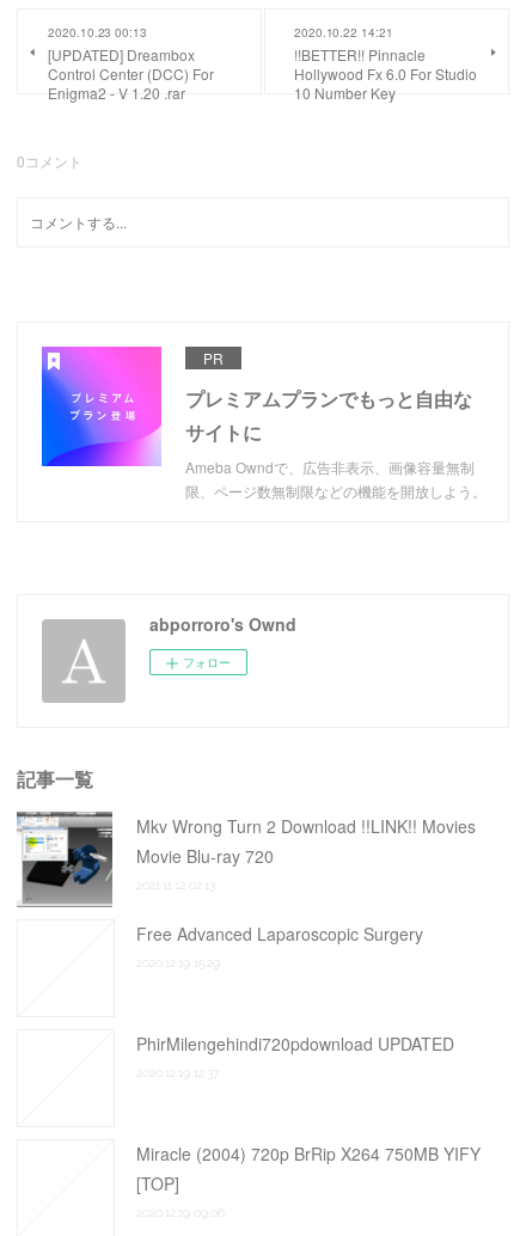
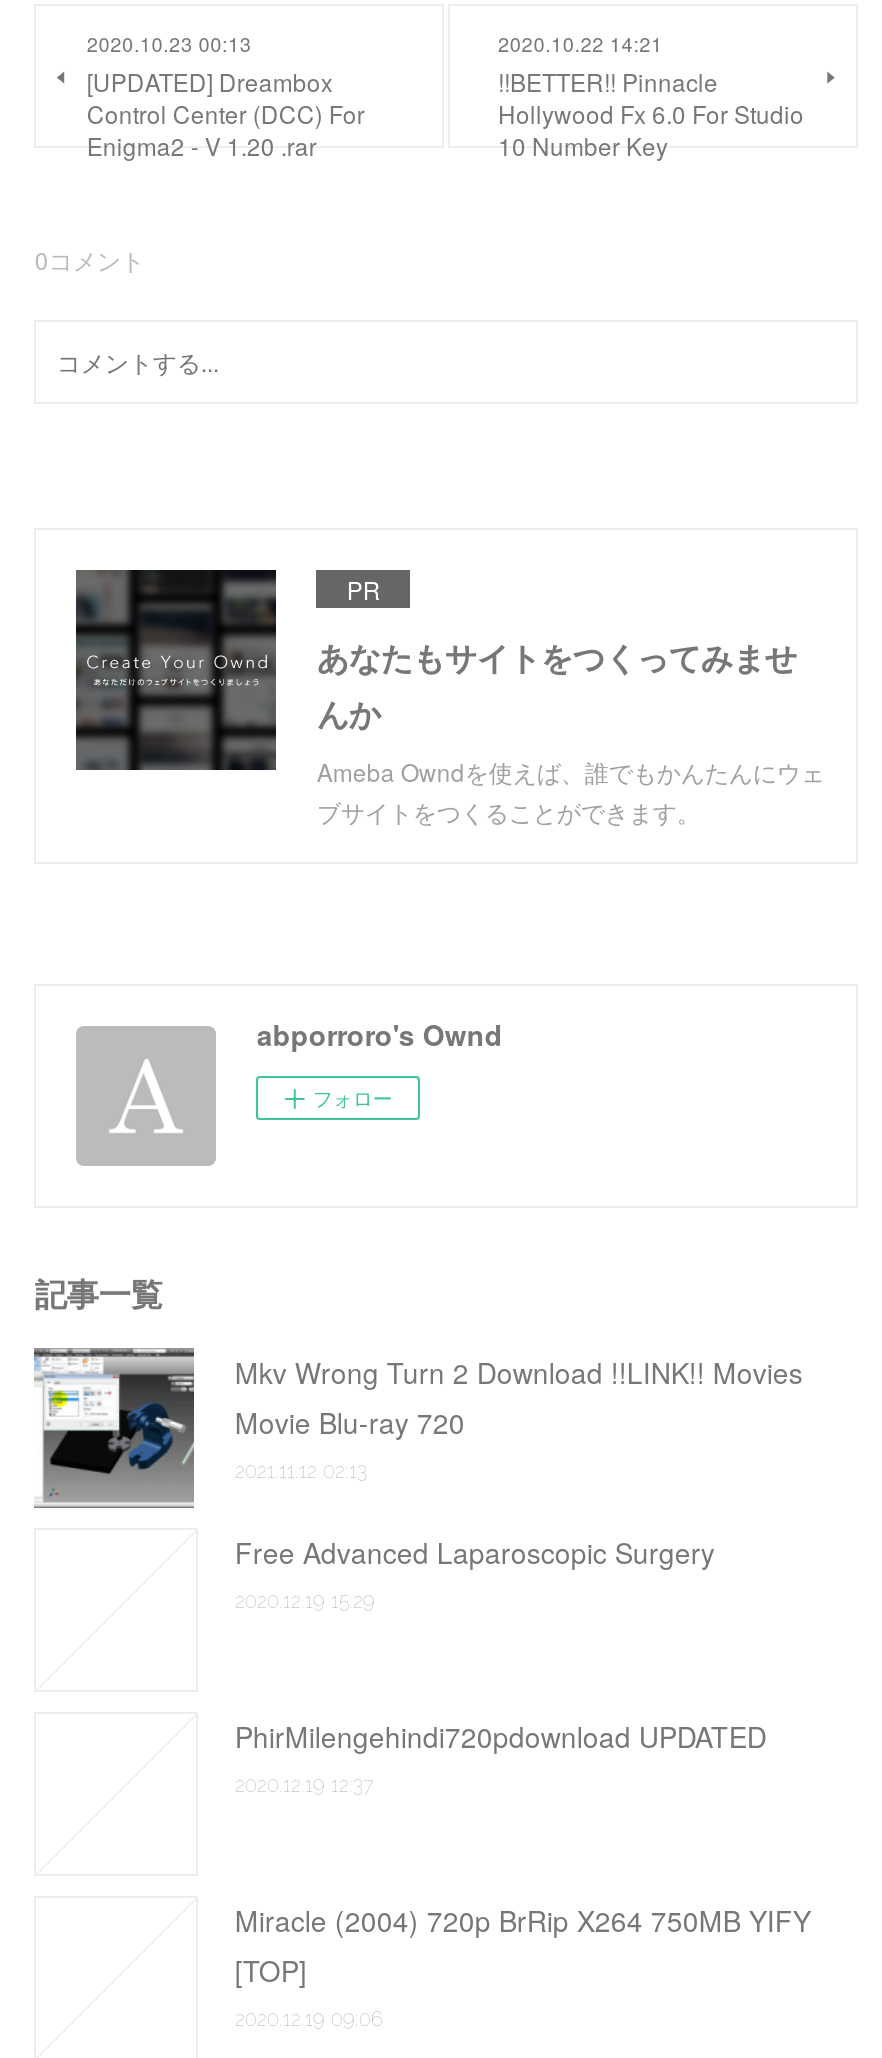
- [image]
- プレミアムプランでもっと自由な
- サイトに
- Ameba Owndで、広告非表示、画像容量無制
- 限、ページ数無制限などの機能を開放しよう。
+ [image]
+ あなたもサイトをつくってみませ
+ んか
+ Ameba Owndを使えば、誰でもかんたんにウェ
+ ブサイトをつくることができます。
